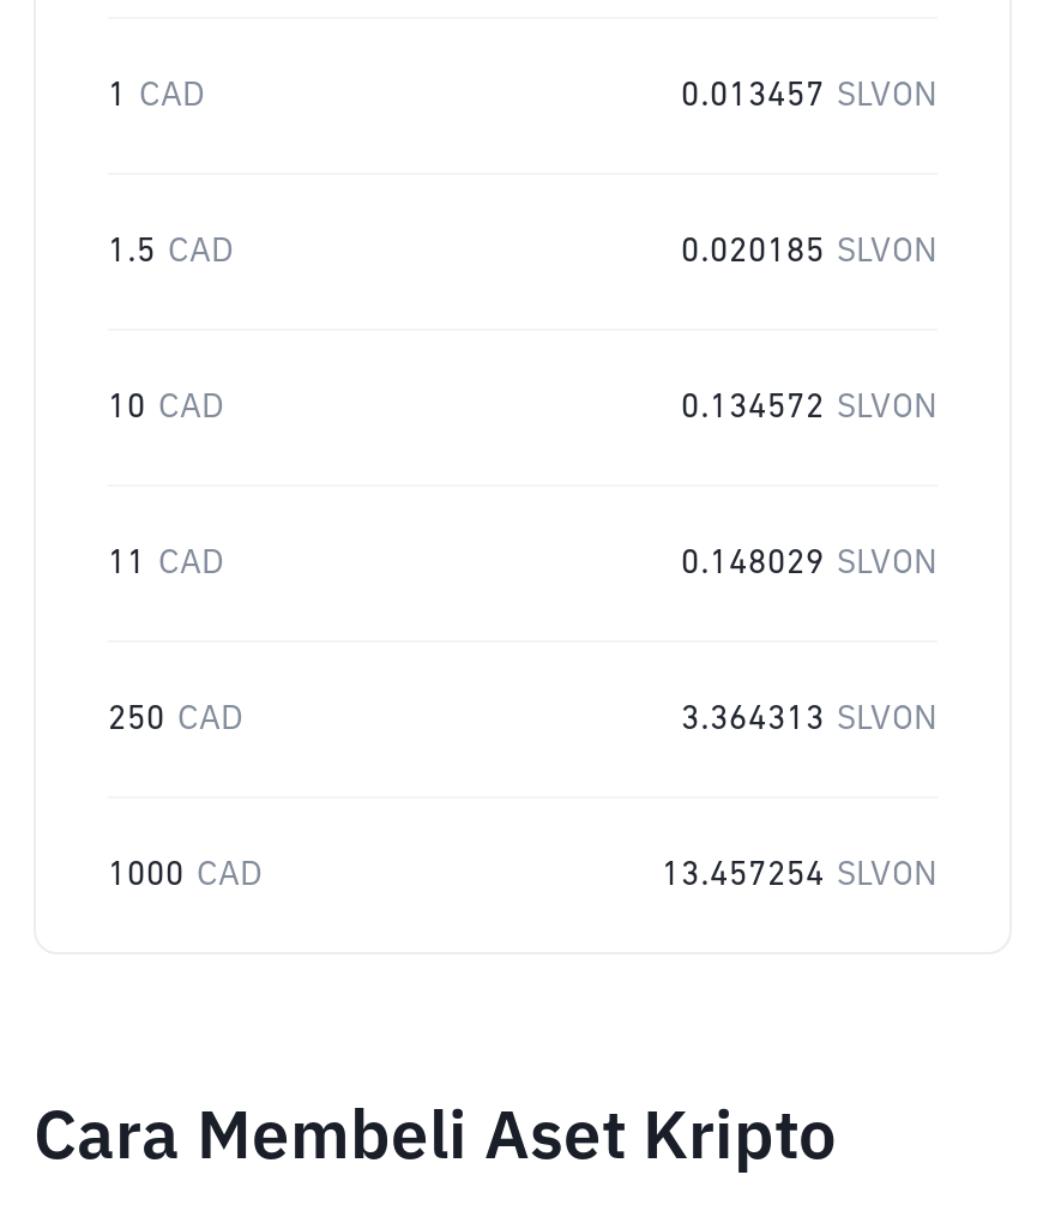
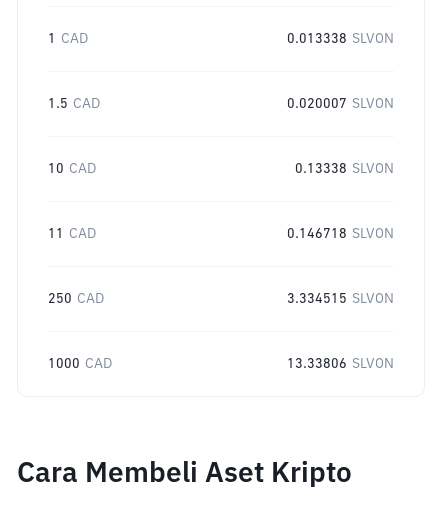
- 0.013457 SLVON
+ 0.013338 SLVON

- 0.020185 SLVON
+ 0.020007 SLVON

- 0.134572 SLVON
+ 0.13338 SLVON

- 0.148029 SLVON
+ 0.146718 SLVON

- 3.364313 SLVON
+ 3.334515 SLVON

- 13.457254 SLVON
+ 13.33806 SLVON
